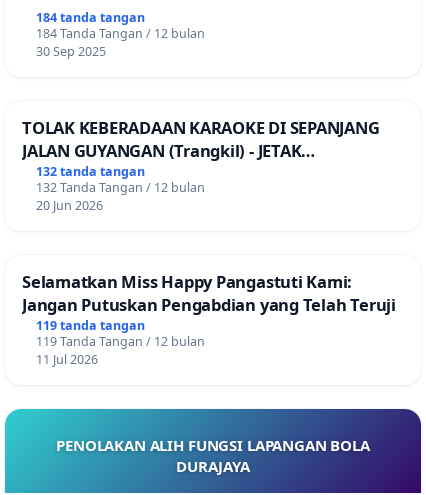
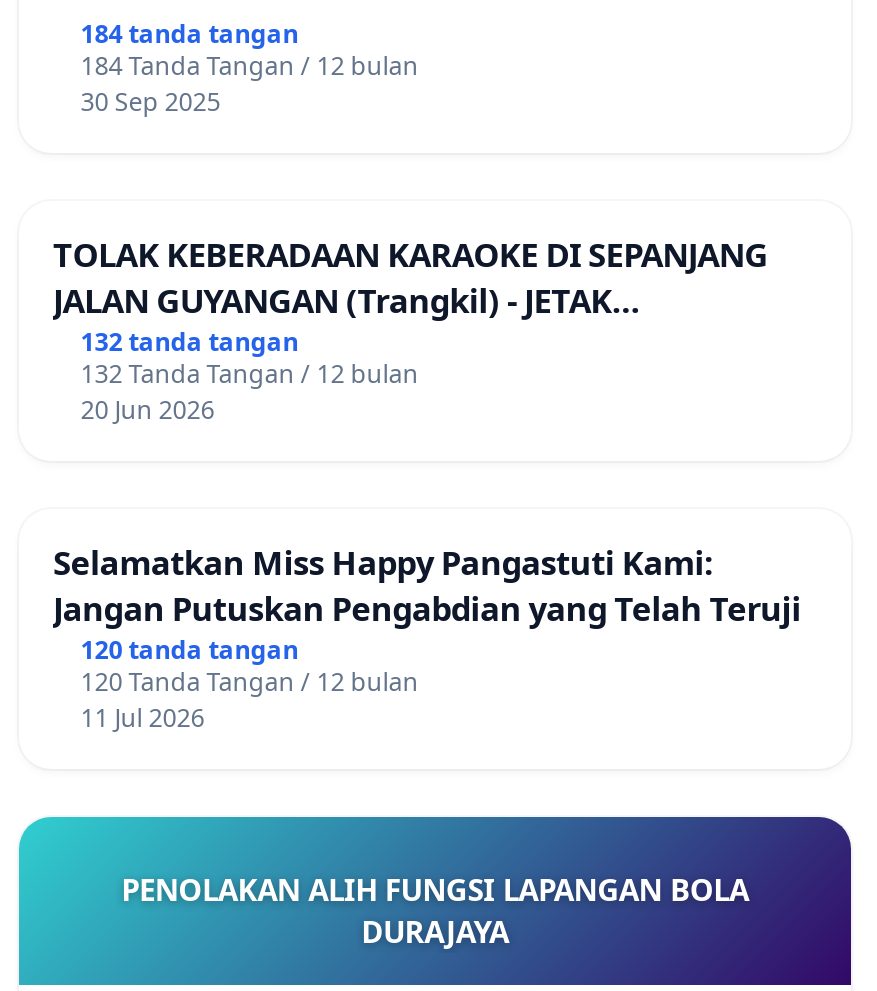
- 119 tanda tangan
+ 120 tanda tangan

- 119 Tanda Tangan / 12 bulan
+ 120 Tanda Tangan / 12 bulan
